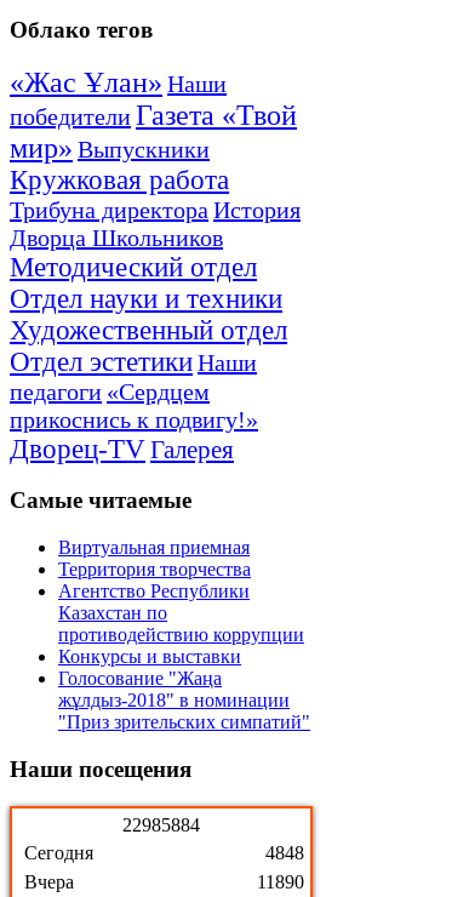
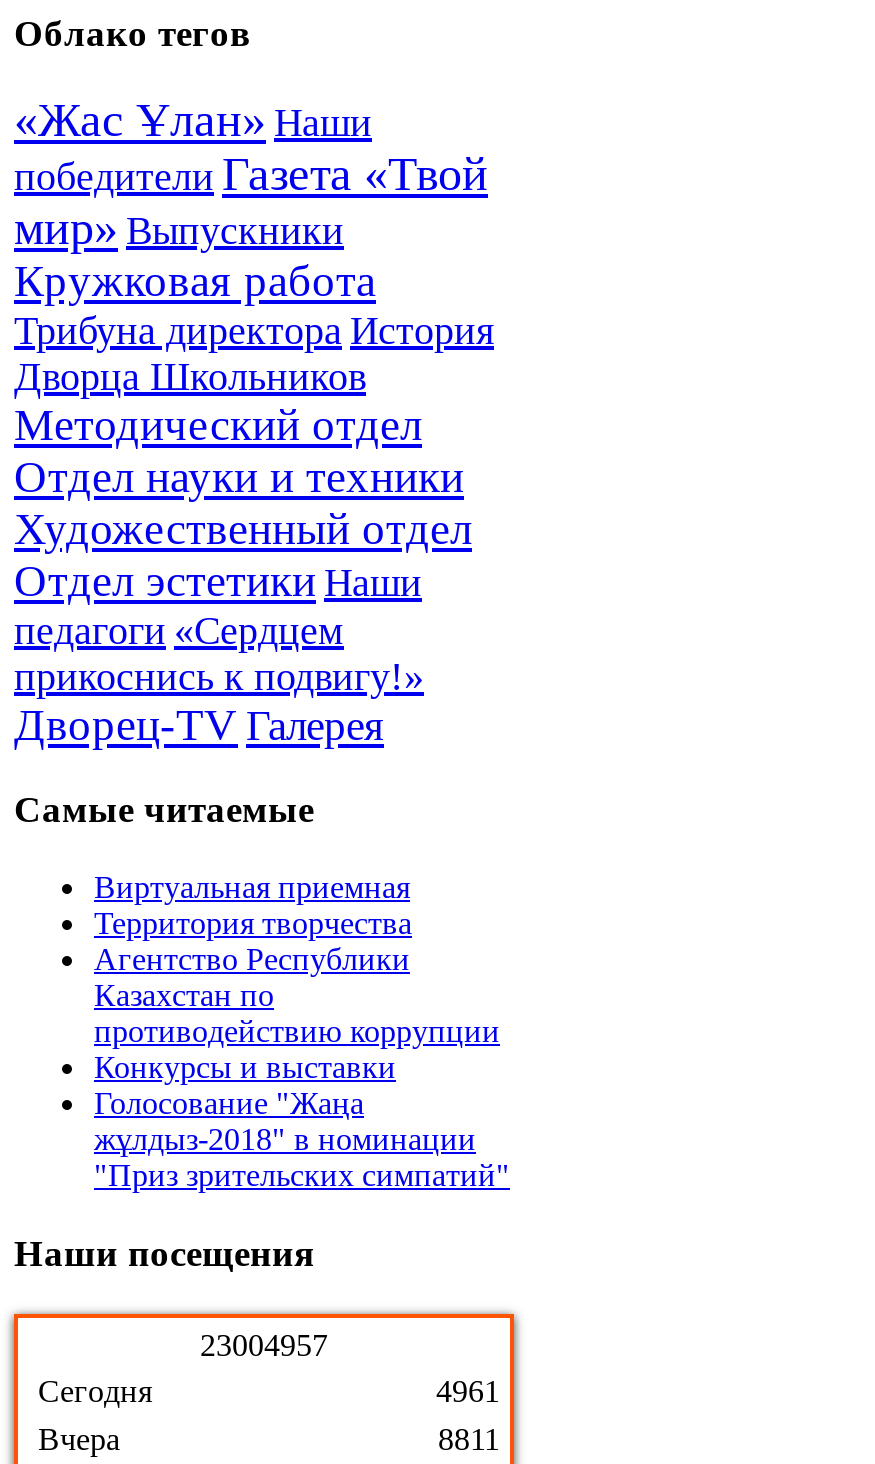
- 22985884
+ 23004957

- 4848
+ 4961

- 11890
+ 8811
